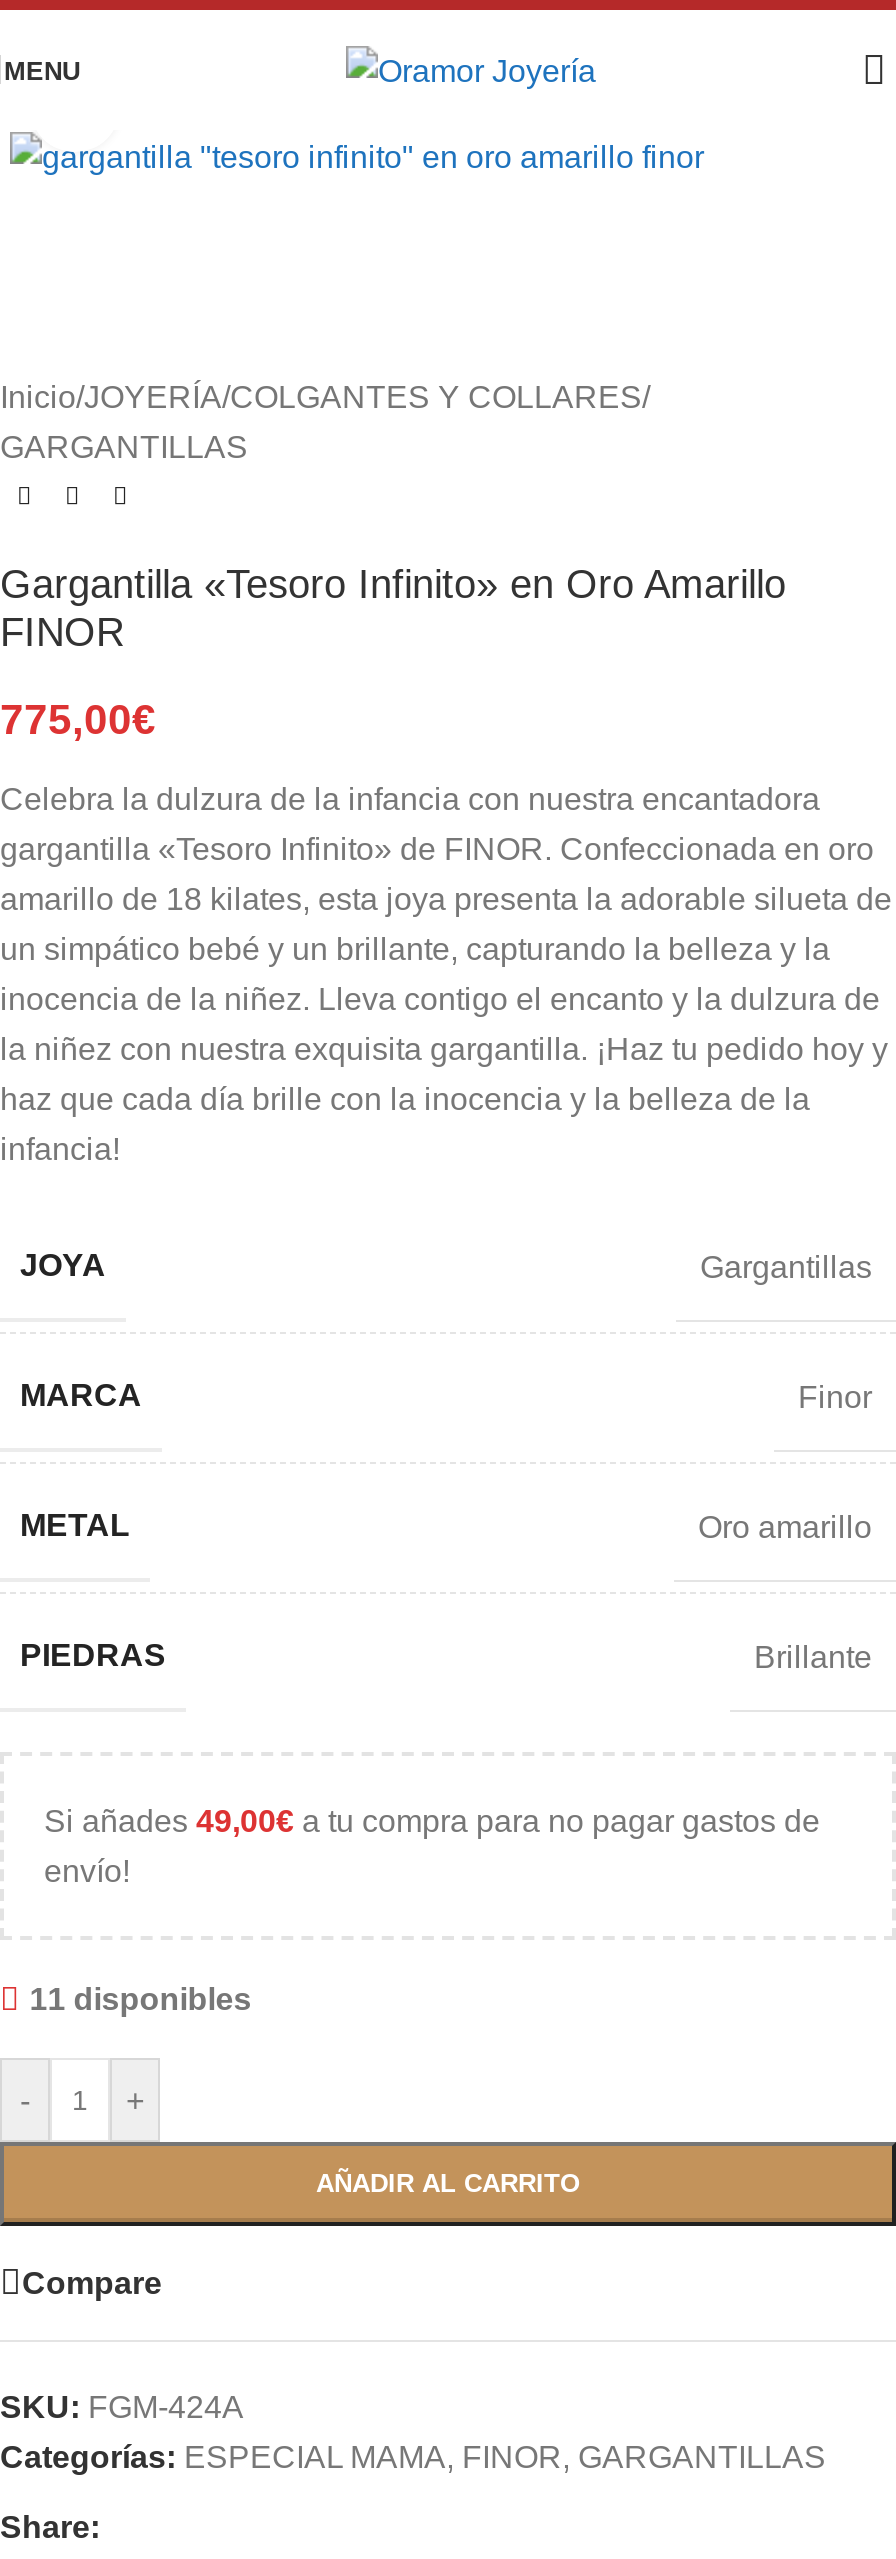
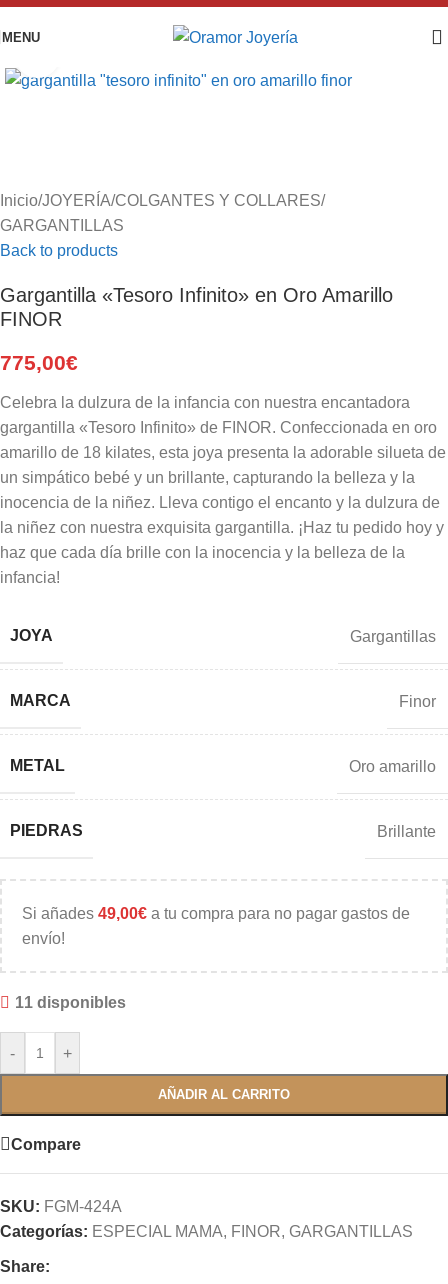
+ Back to products
